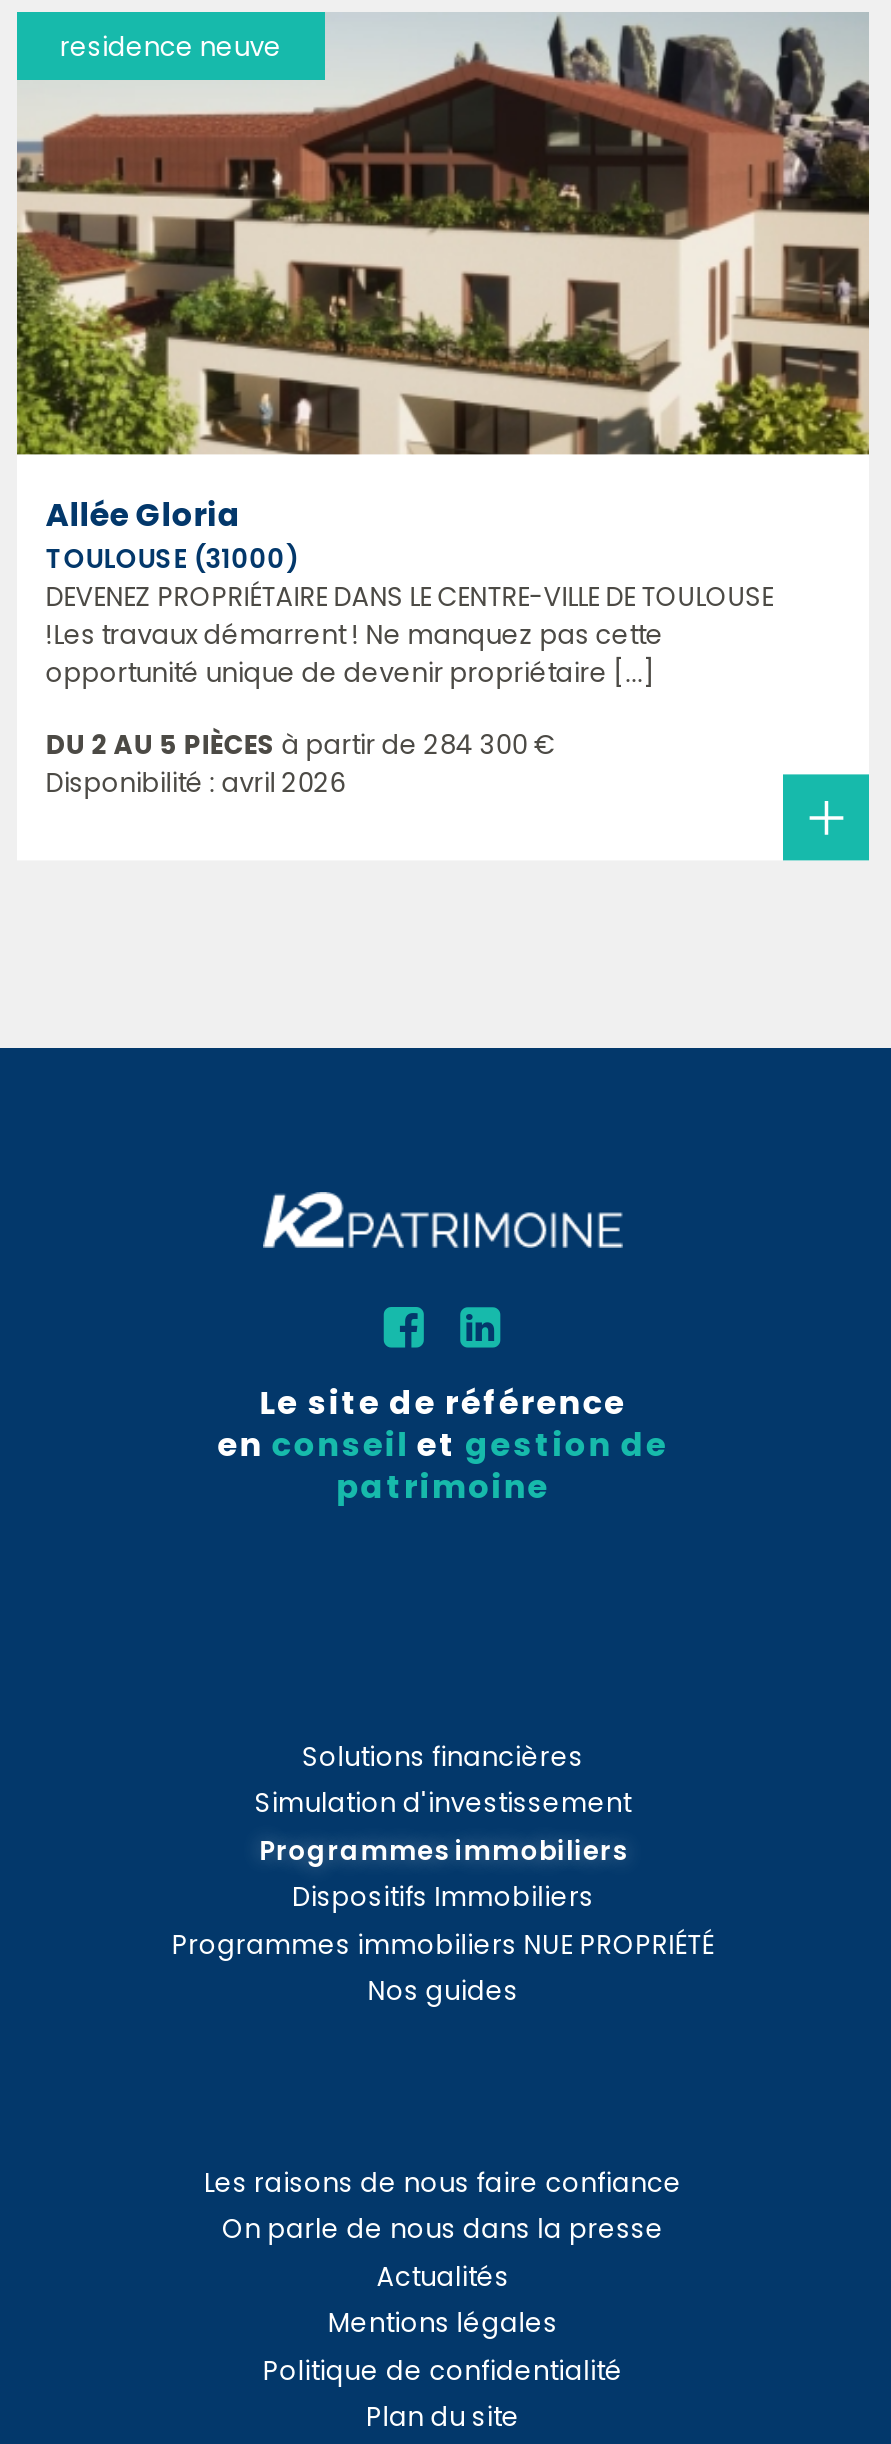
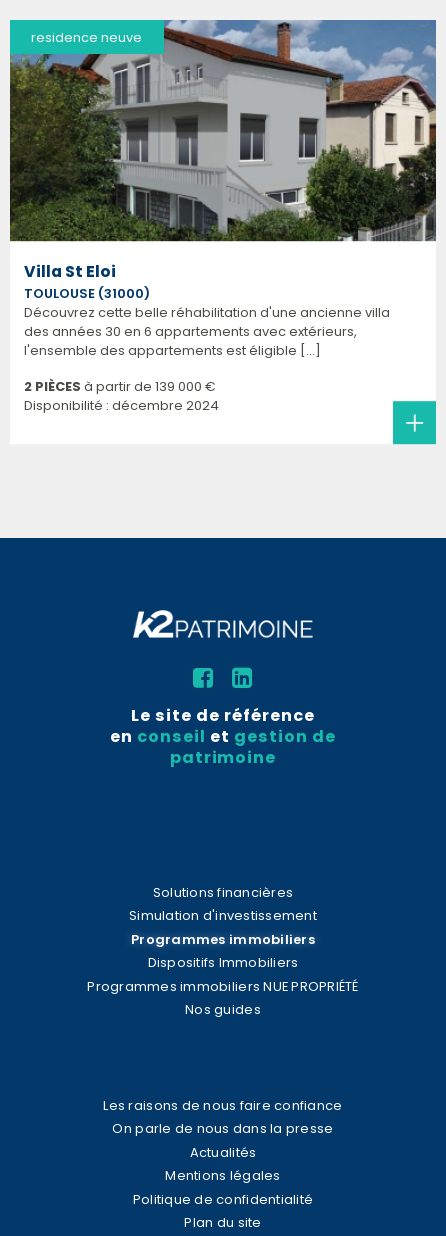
- [image]
- Allée Gloria
+ [image]
+ Villa St Eloi

- DEVENEZ PROPRIÉTAIRE DANS LE CENTRE-VILLE DE TOULOUSE
- !Les travaux démarrent ! Ne manquez pas cette
- opportunité unique de devenir propriétaire [...]
+ Découvrez cette belle réhabilitation d'une ancienne villa
+ des années 30 en 6 appartements avec extérieurs,
+ l'ensemble des appartements est éligible [...]

- DU 2 AU 5 PIÈCES à partir de 284 300 €
- Disponibilité : avril 2026
+ 2 PIÈCES à partir de 139 000 €
+ Disponibilité : décembre 2024
